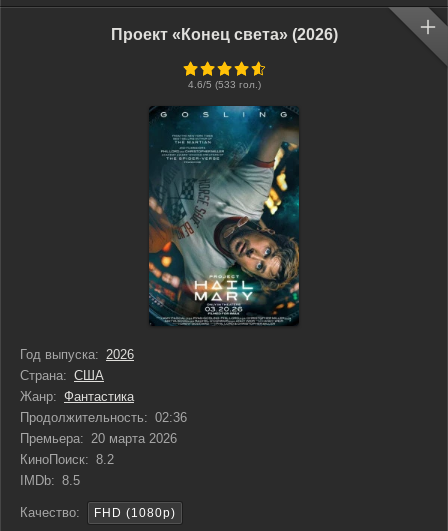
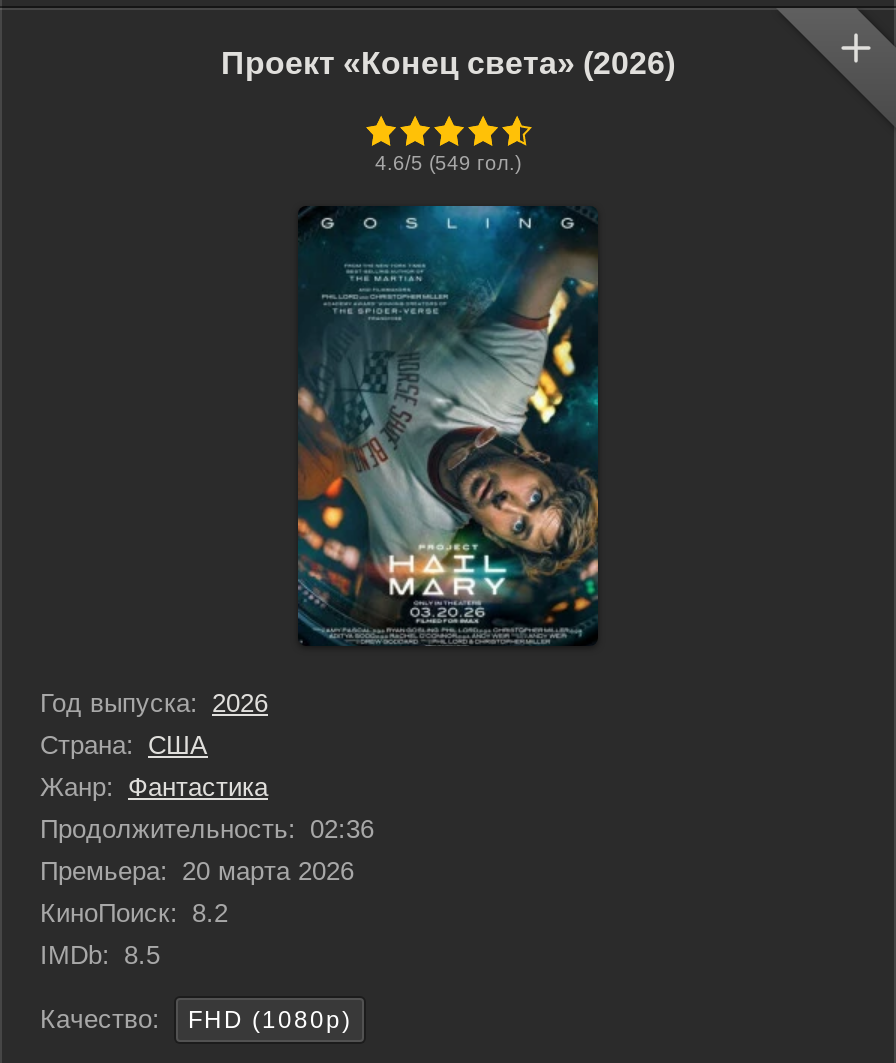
- 4.6/5 (533 гол.)
+ 4.6/5 (549 гол.)
